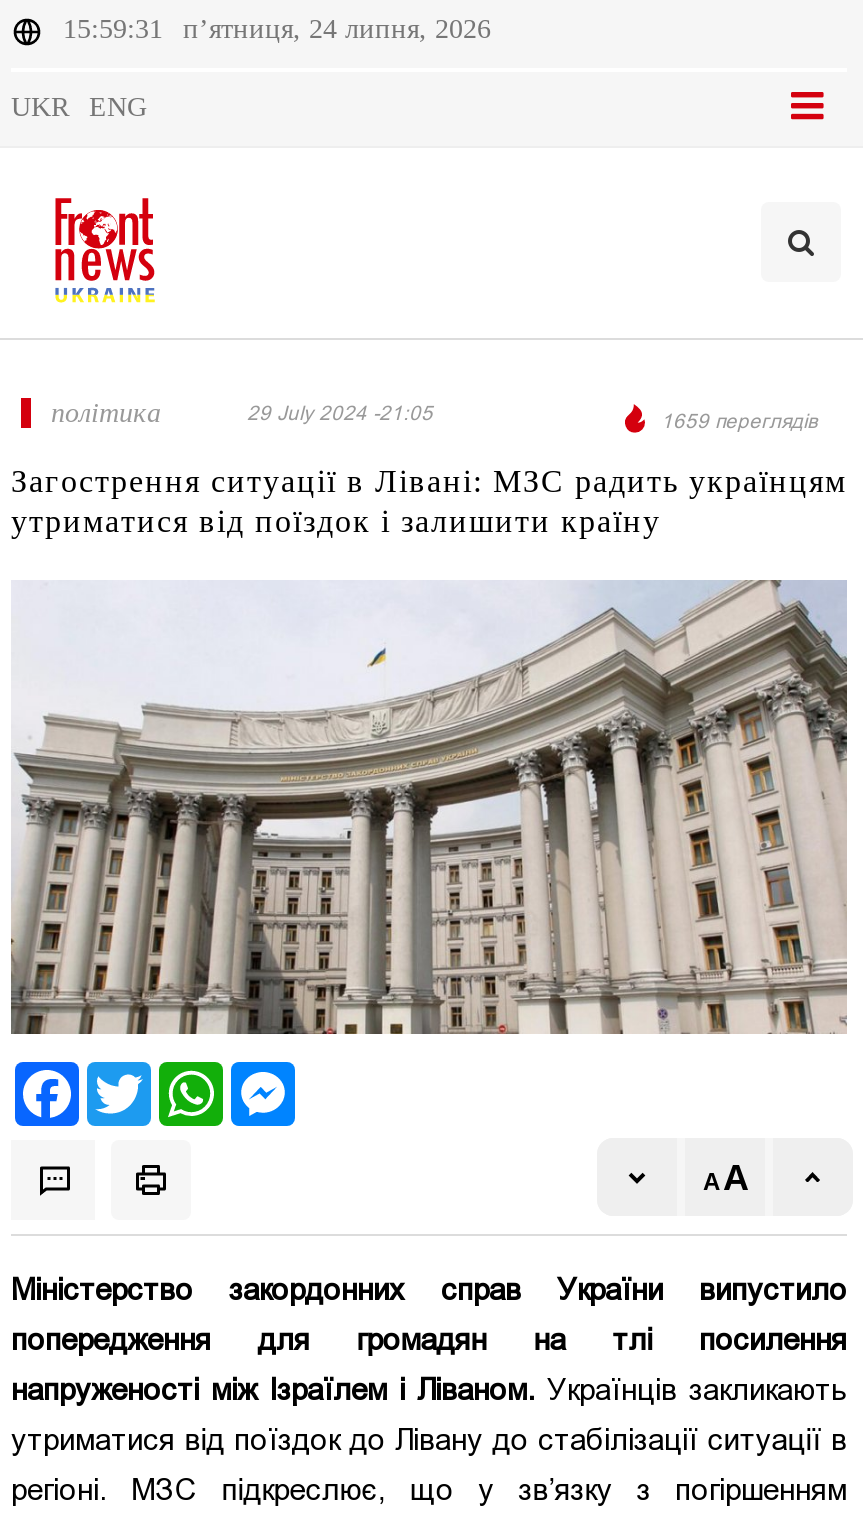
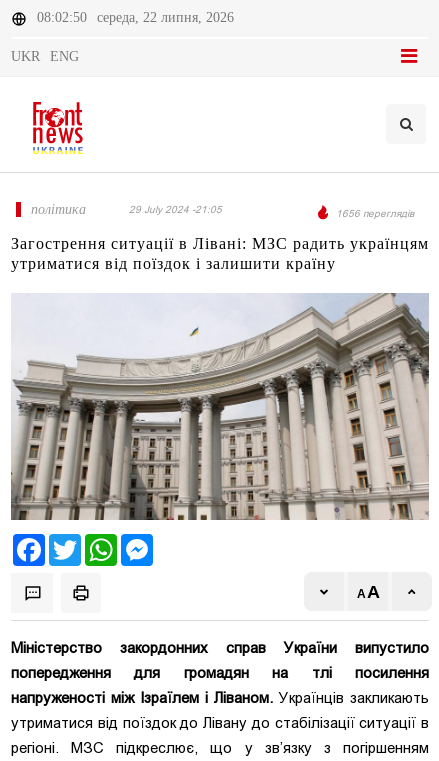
- 15:59:31
+ 08:02:50

- п’ятниця, 24 липня, 2026
+ середа, 22 липня, 2026

- 1659 переглядів
+ 1656 переглядів
